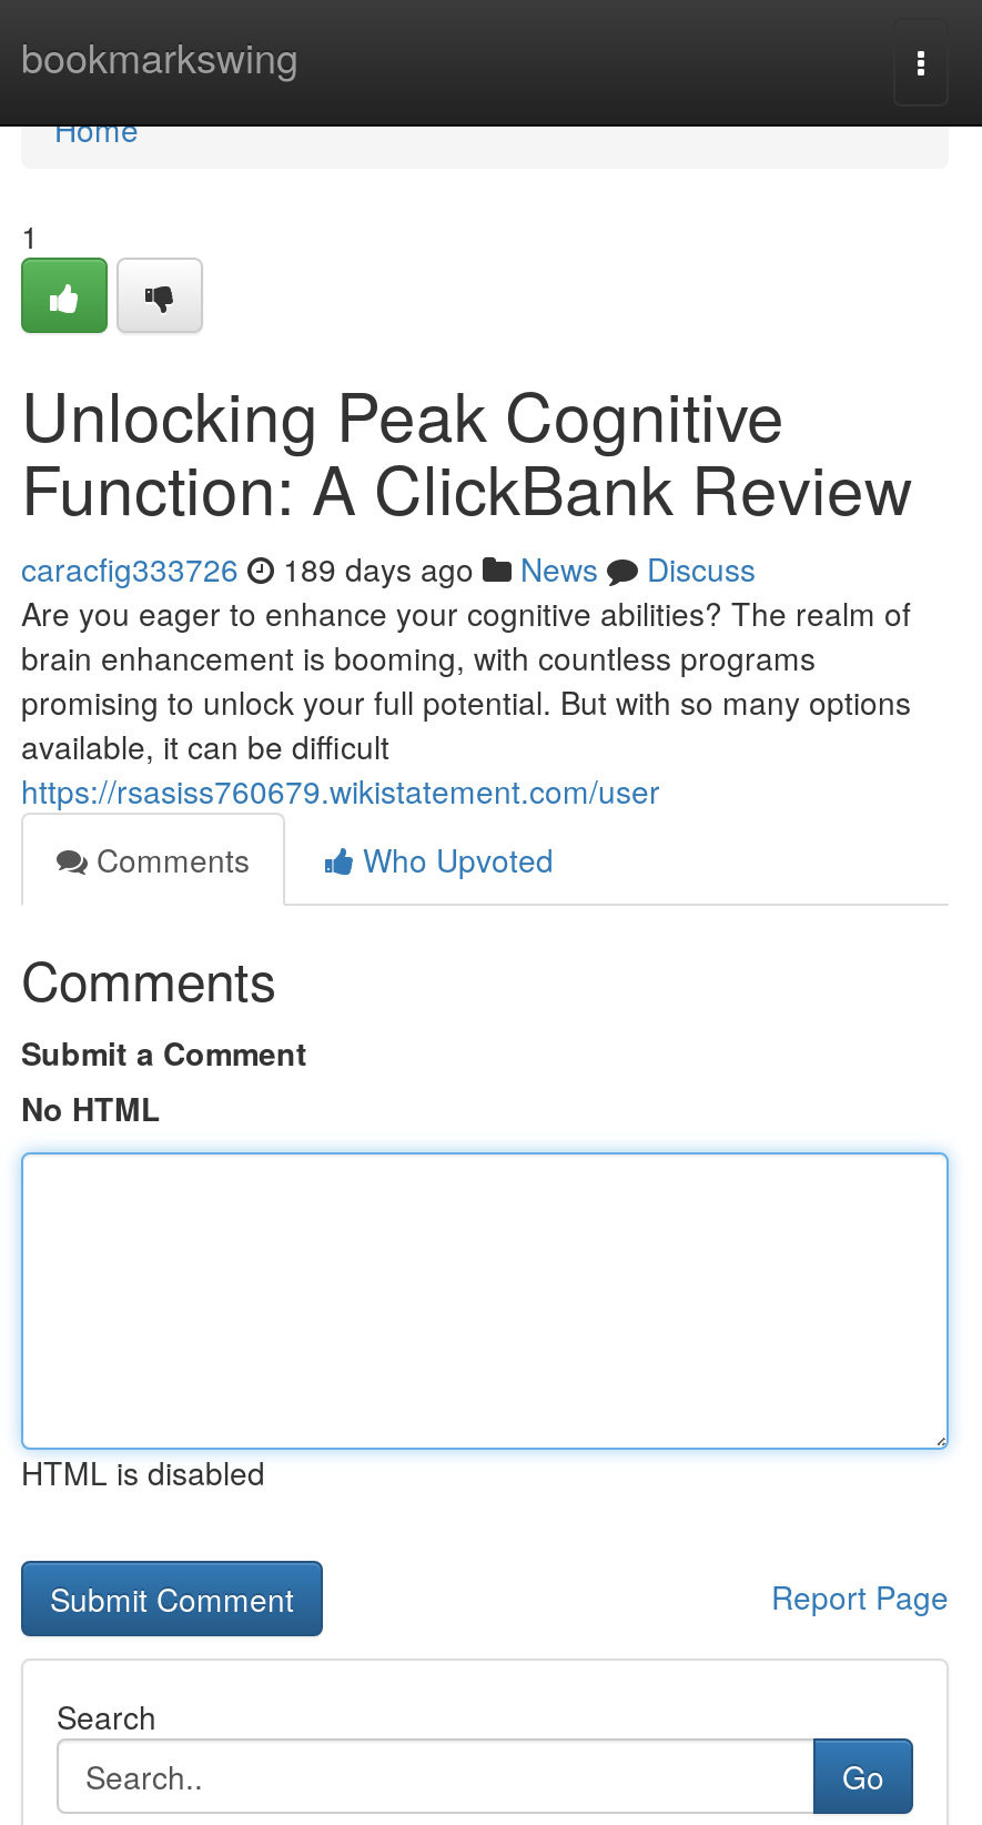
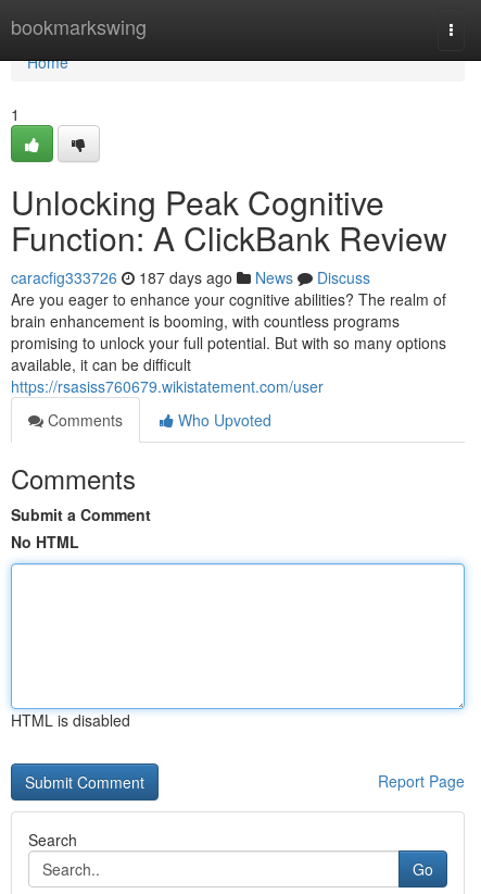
- caracfig333726 189 days ago News Discuss
+ caracfig333726 187 days ago News Discuss
